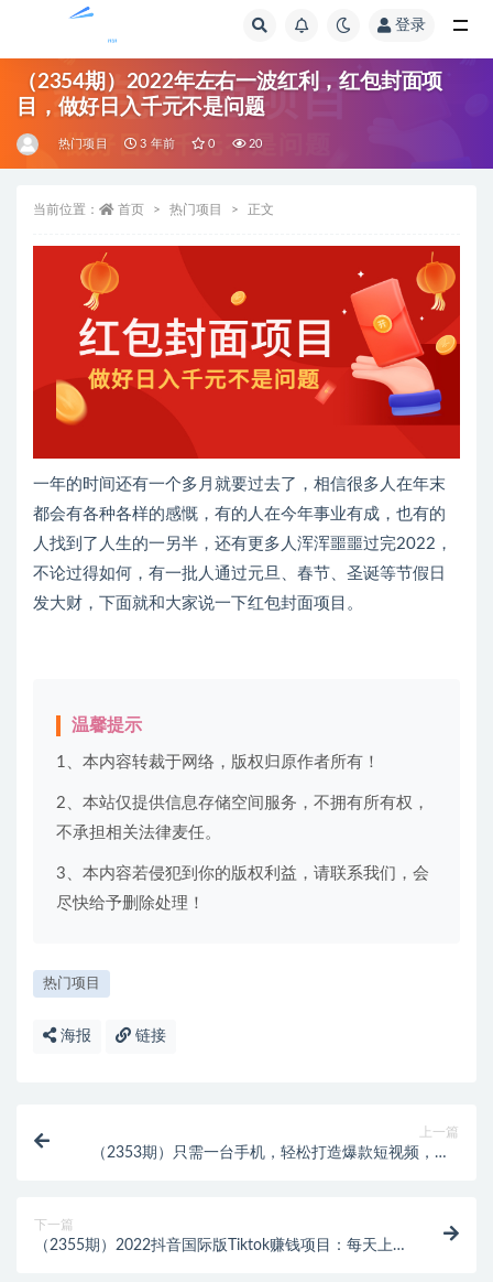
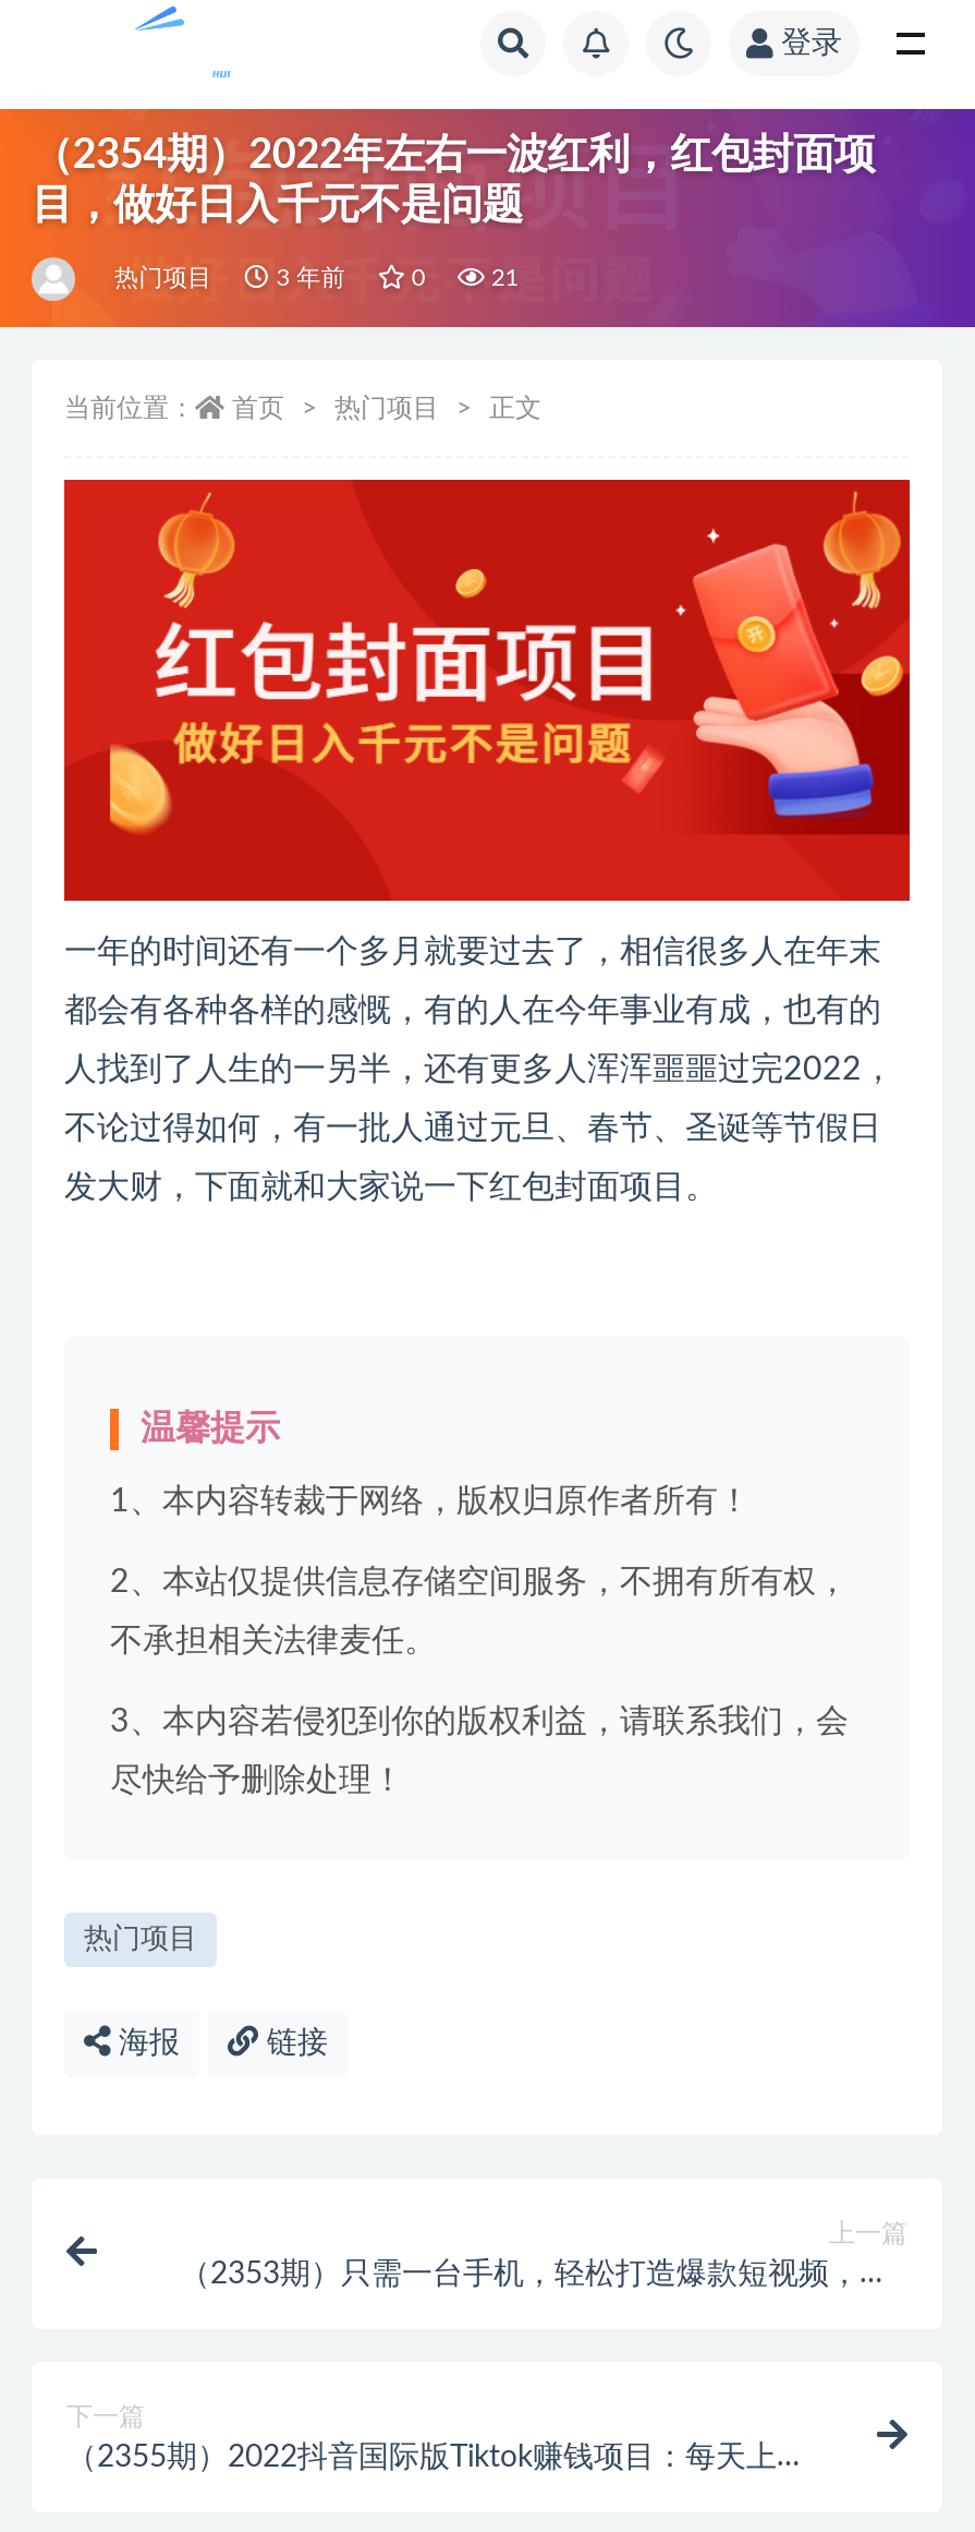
- 20
+ 21
